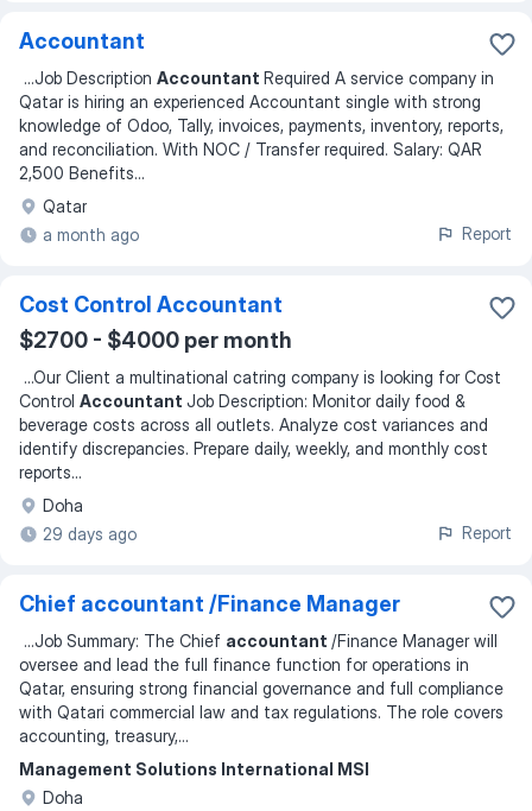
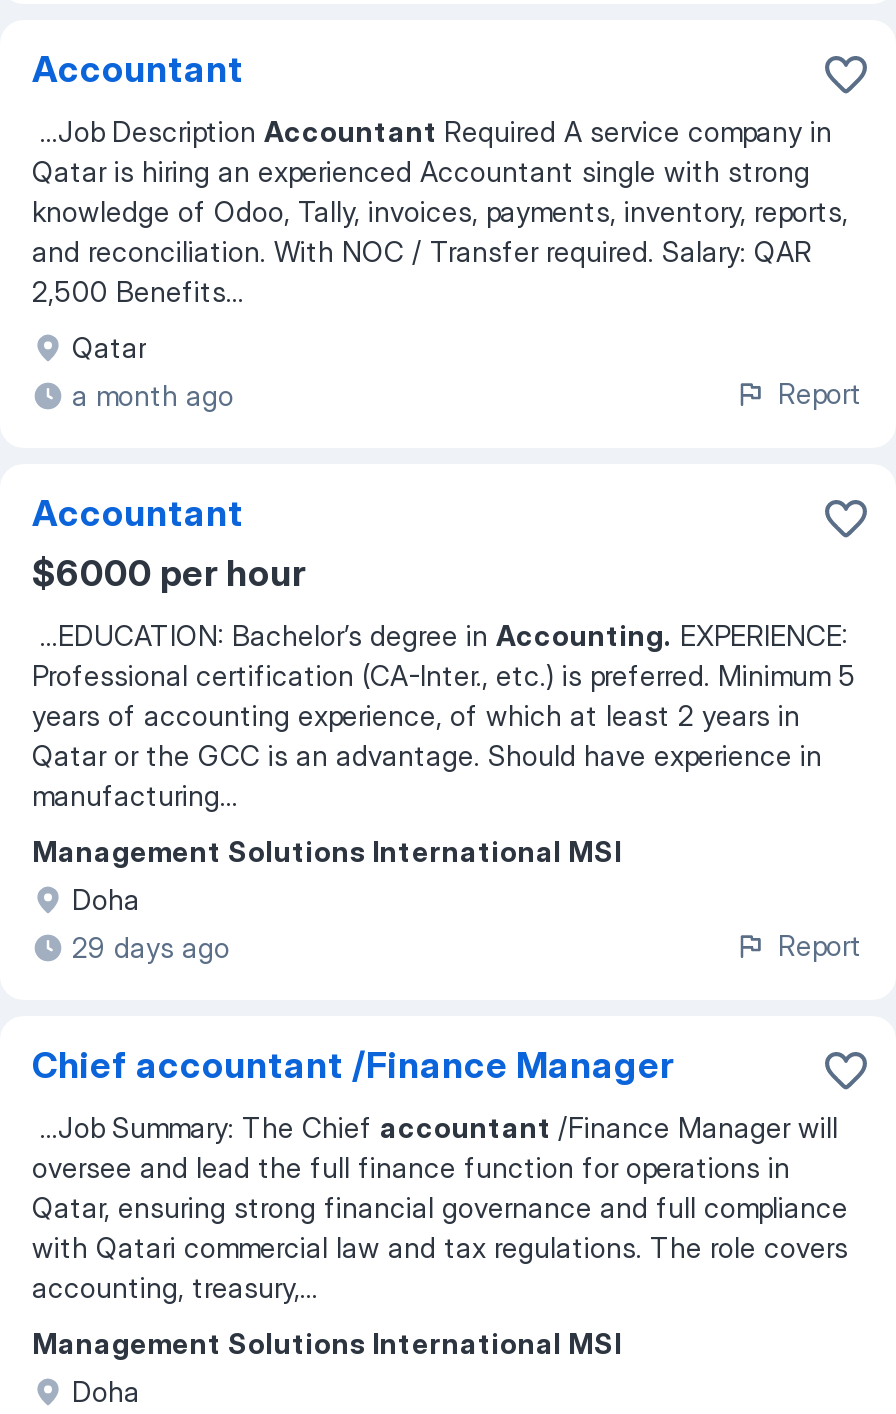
+ Management Solutions International MSI

- Cost Control Accountant
- $2700 - $4000 per month
+ Accountant
+ $6000 per hour

- ...Our Client a multinational catring company is looking for Cost
- Control Accountant Job Description: Monitor daily food &
- beverage costs across all outlets. Analyze cost variances and
- identify discrepancies. Prepare daily, weekly, and monthly cost
- reports...
+ ...EDUCATION: Bachelor’s degree in Accounting. EXPERIENCE:
+ Professional certification (CA-Inter., etc.) is preferred. Minimum 5
+ years of accounting experience, of which at least 2 years in
+ Qatar or the GCC is an advantage. Should have experience in
+ manufacturing...
